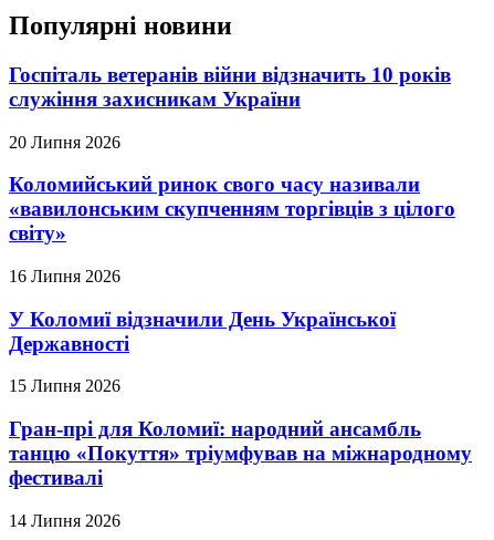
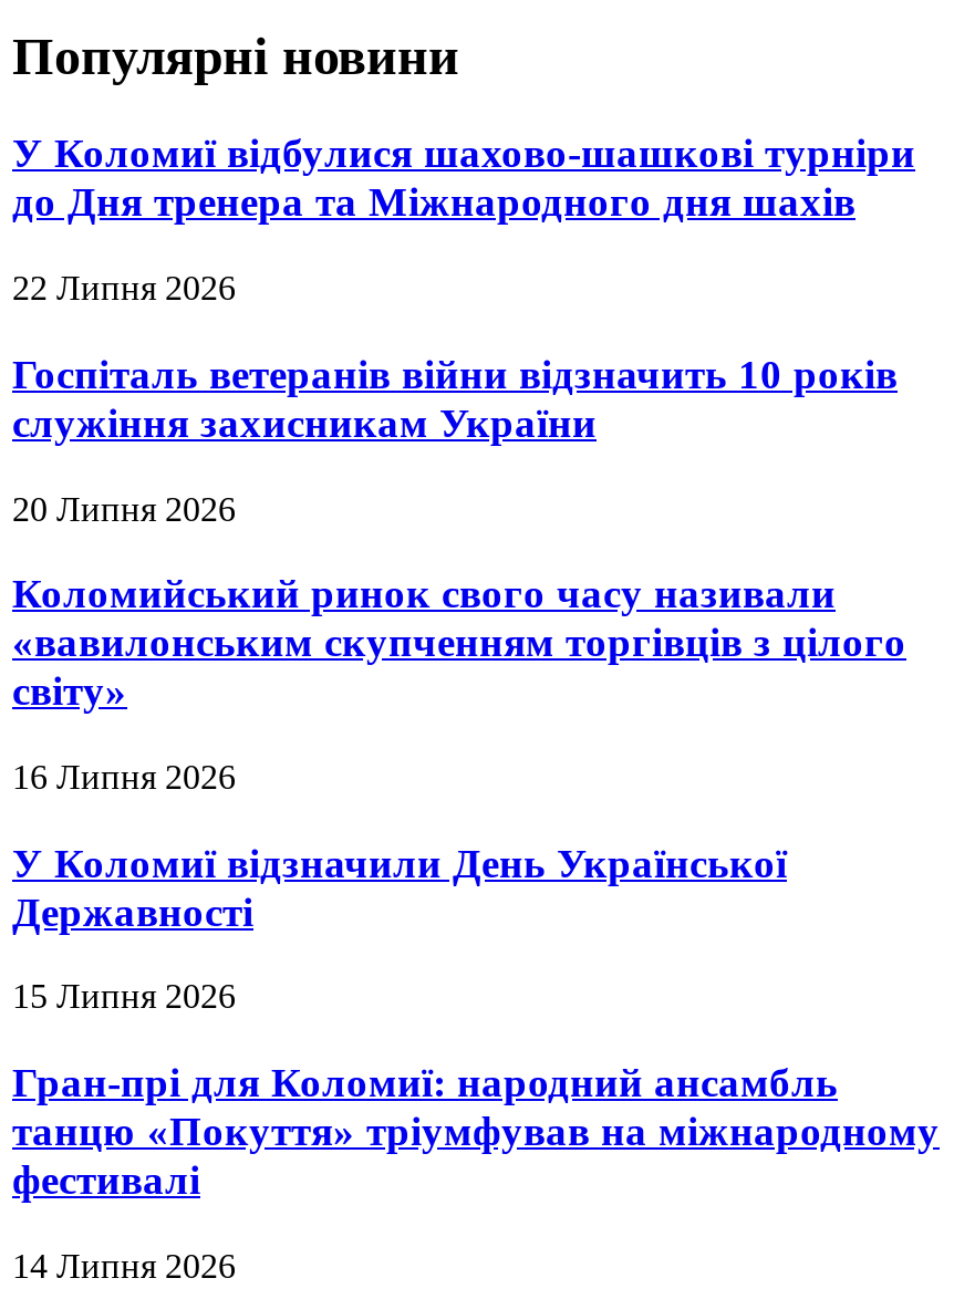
+ У Коломиї відбулися шахово-шашкові турніри
+ до Дня тренера та Міжнародного дня шахів
+ 22 Липня 2026
